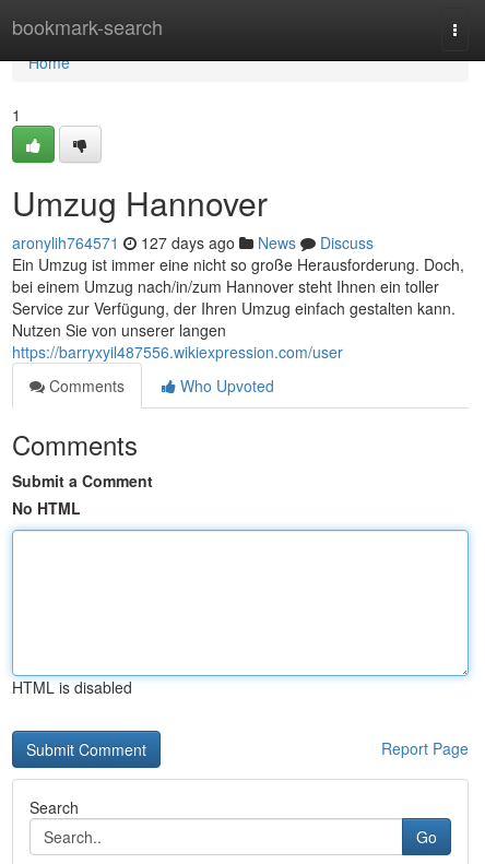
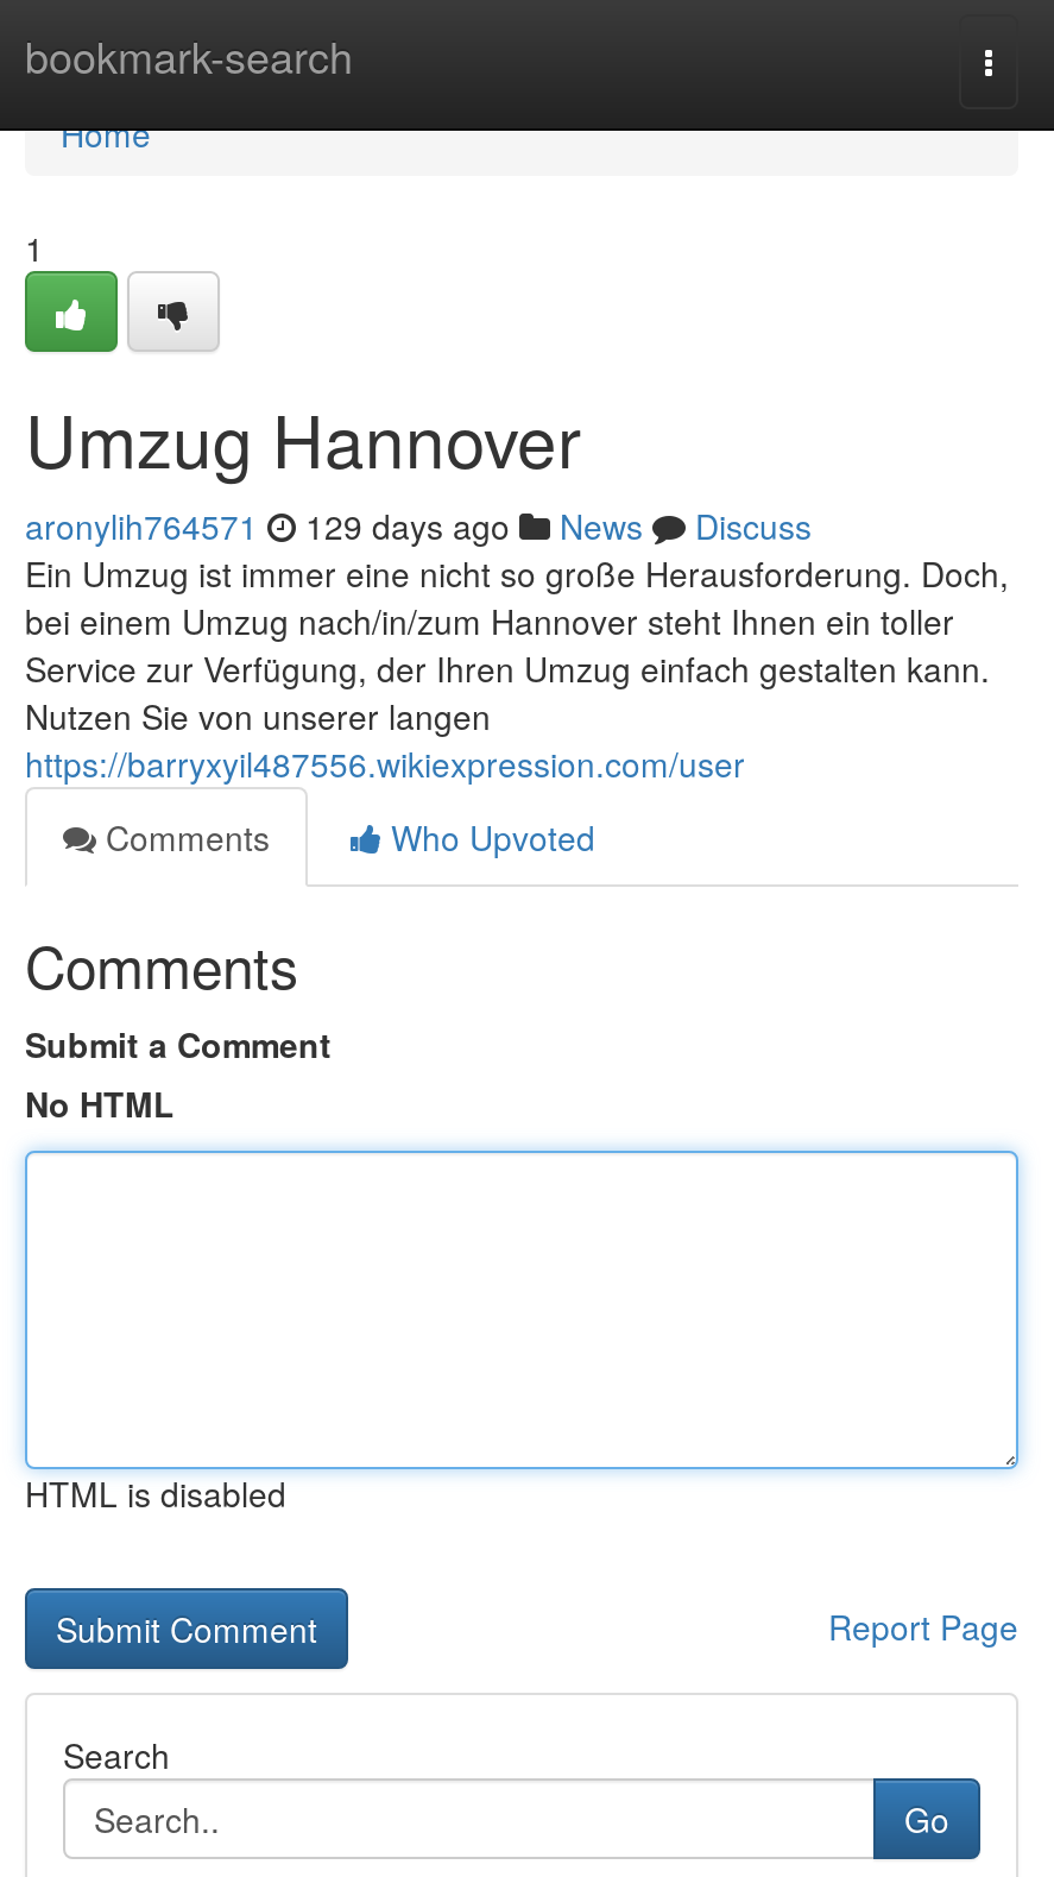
- aronylih764571 127 days ago News Discuss
+ aronylih764571 129 days ago News Discuss
